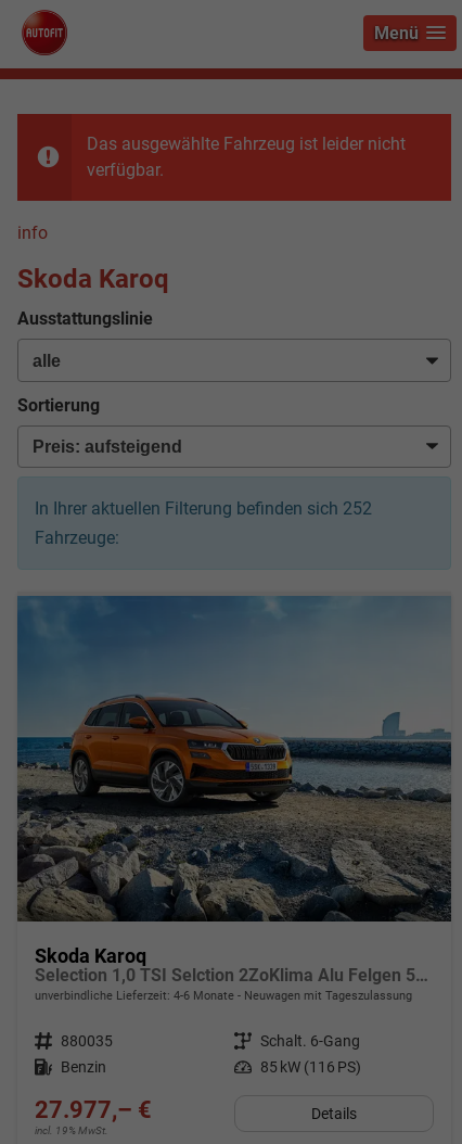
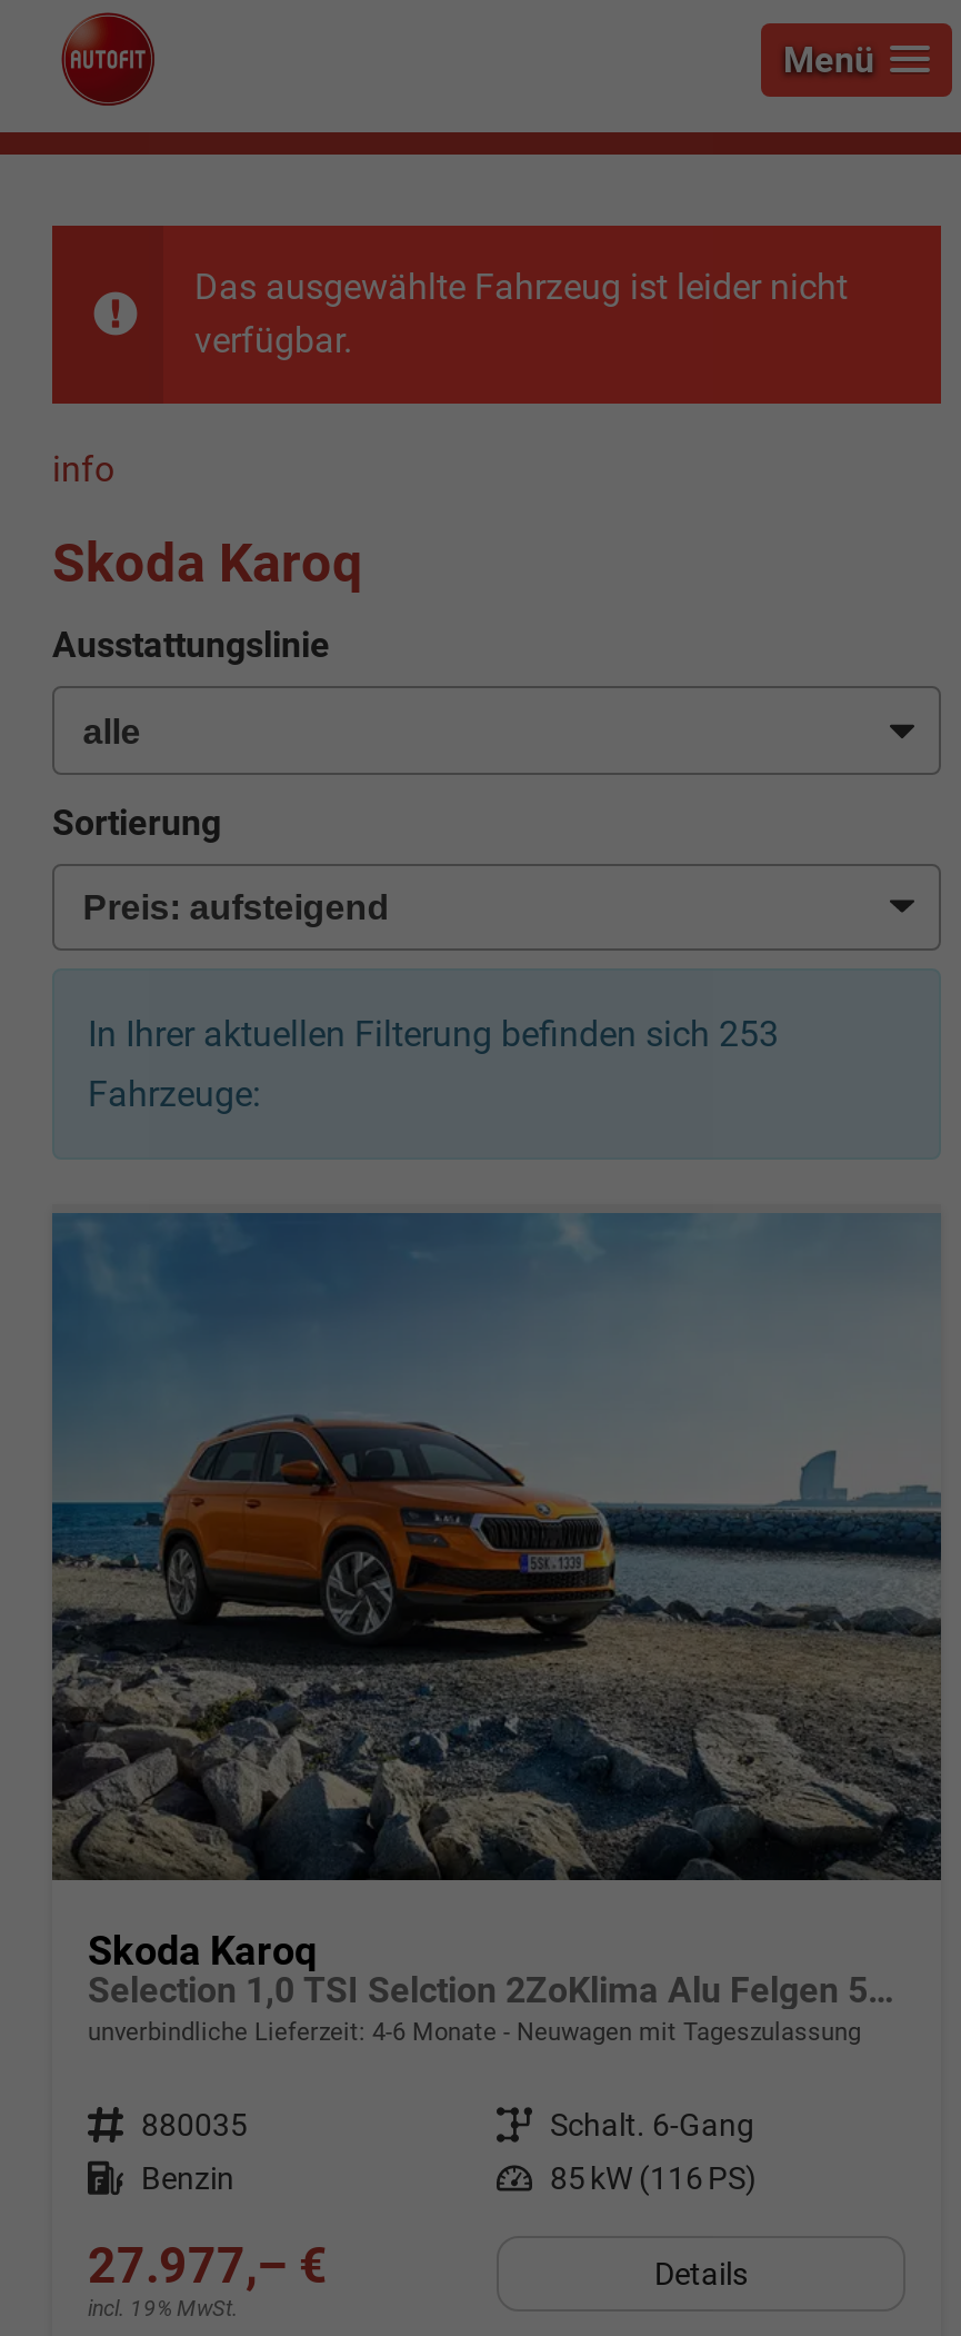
- In Ihrer aktuellen Filterung befinden sich 252
+ In Ihrer aktuellen Filterung befinden sich 253
